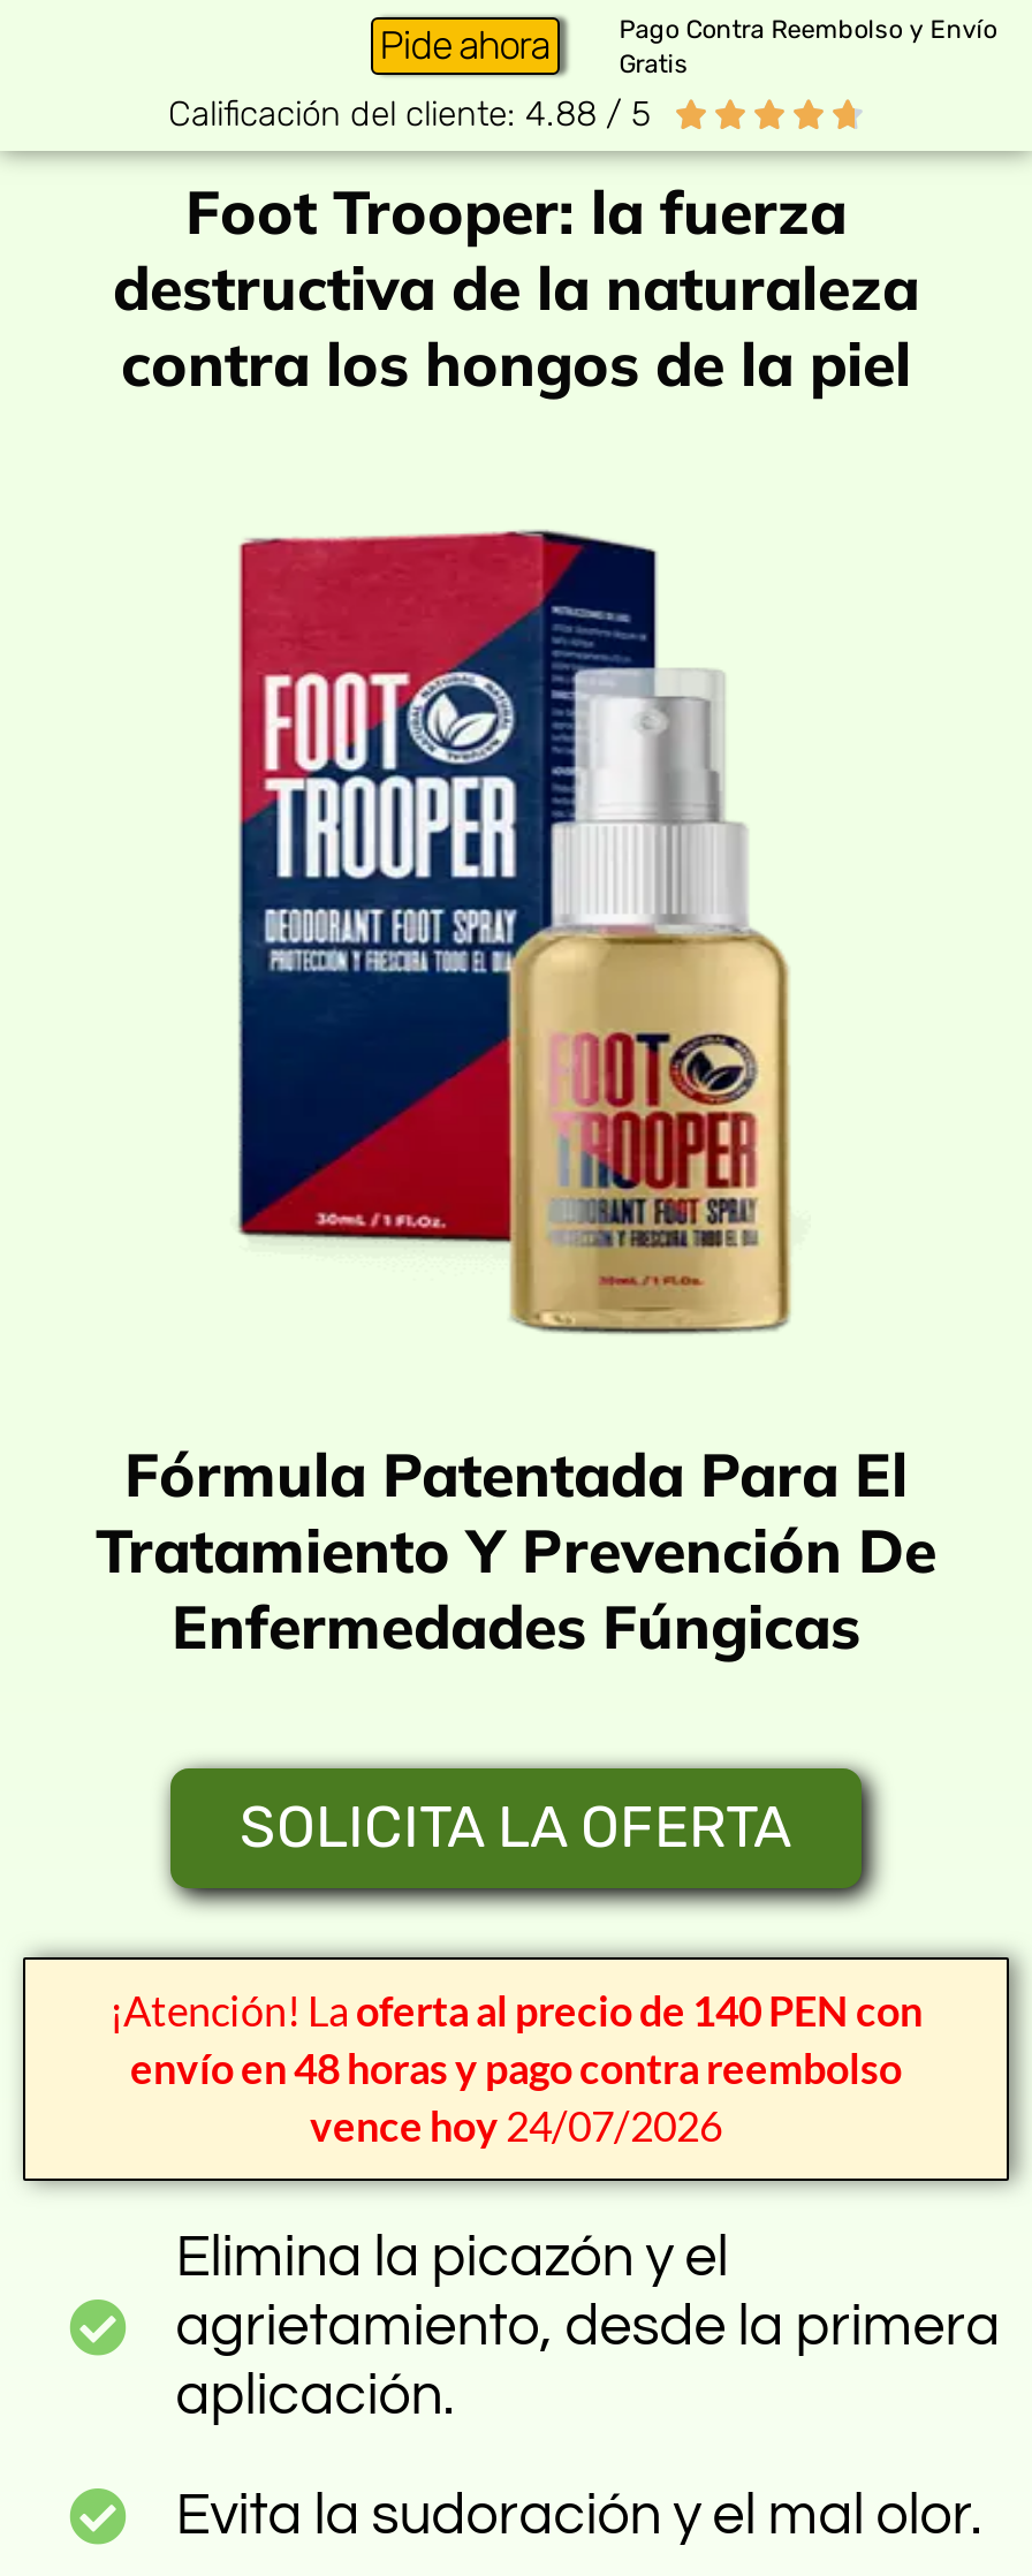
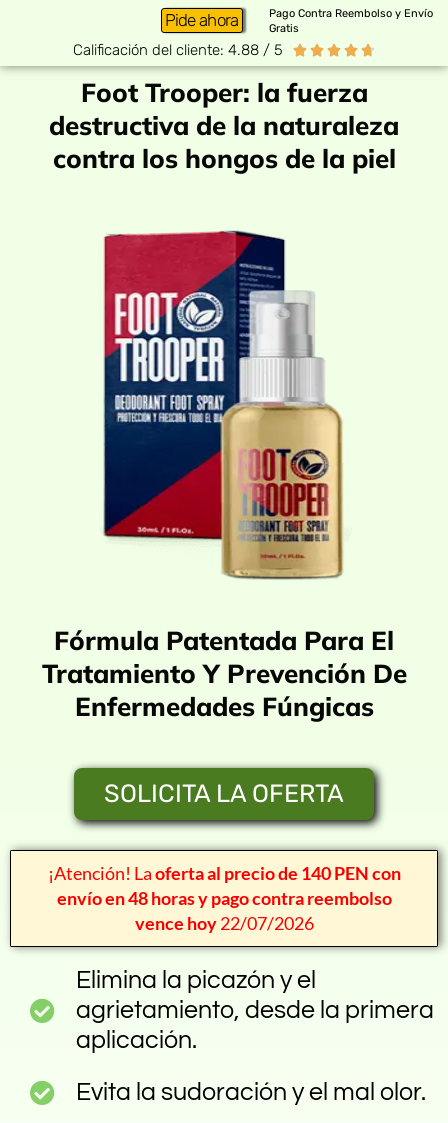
- vence hoy 24/07/2026
+ vence hoy 22/07/2026
